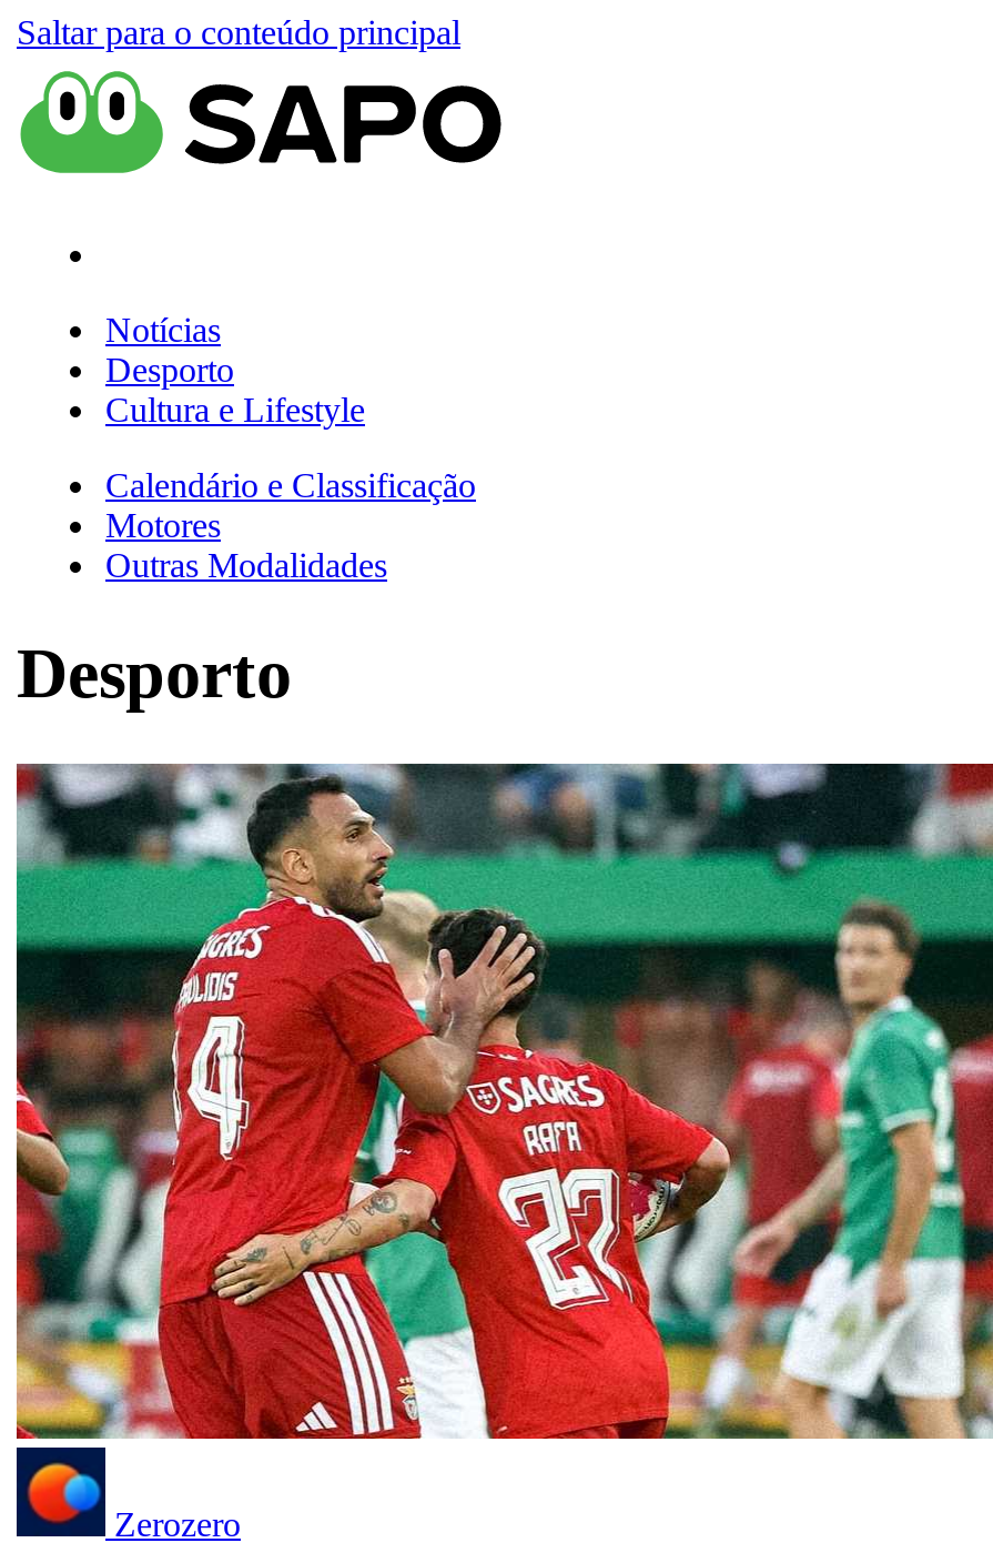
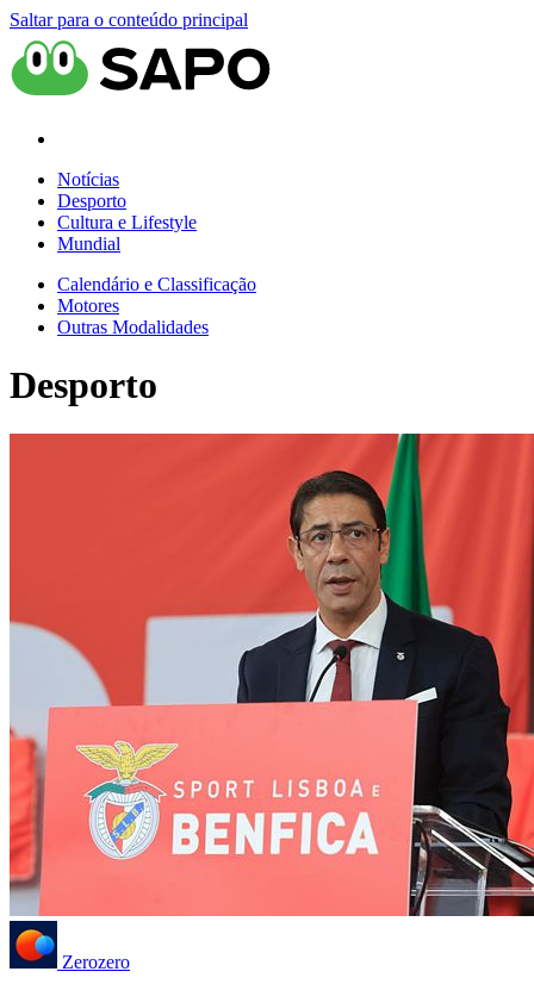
+ Mundial

- [image]
+ [image]
